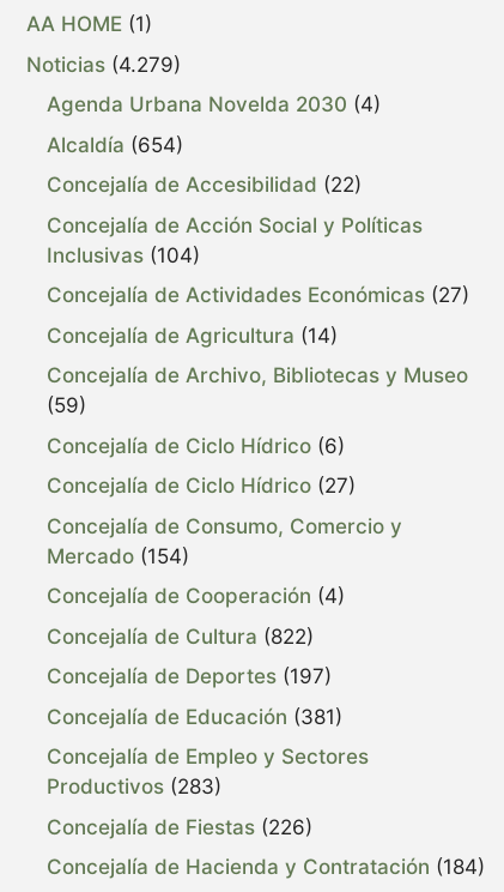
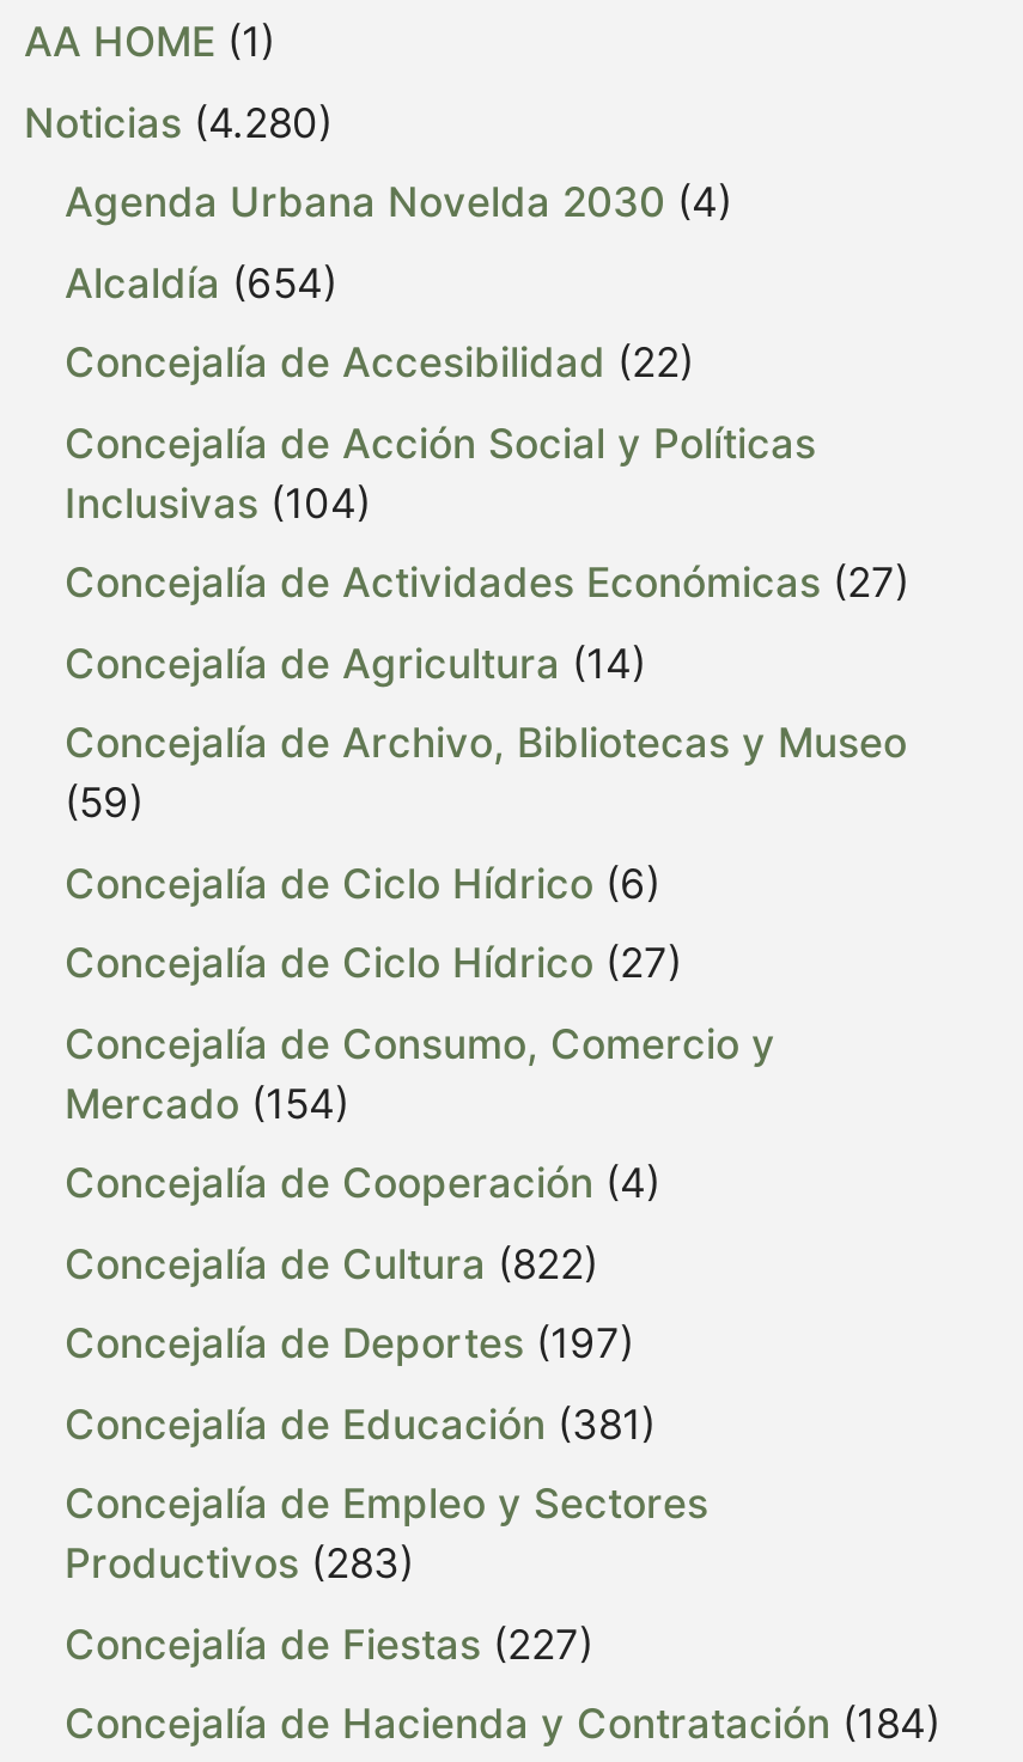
- Noticias (4.279)
+ Noticias (4.280)

- Concejalía de Fiestas (226)
+ Concejalía de Fiestas (227)
